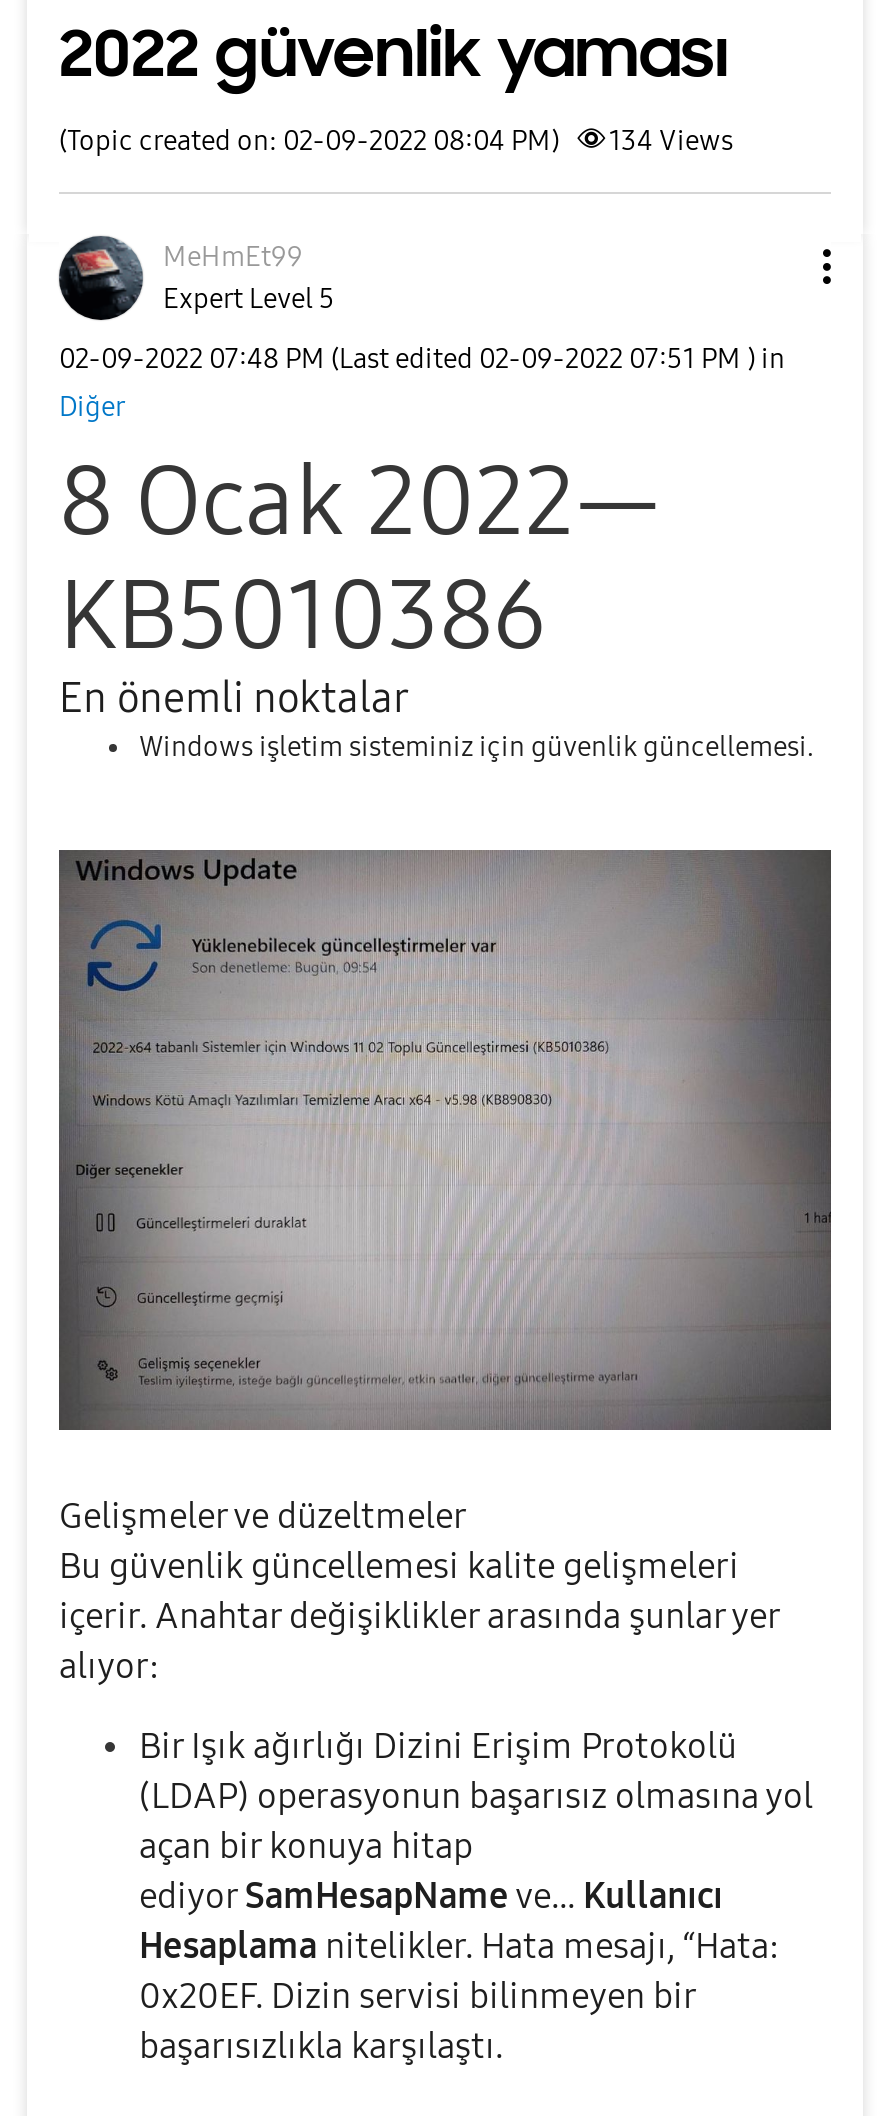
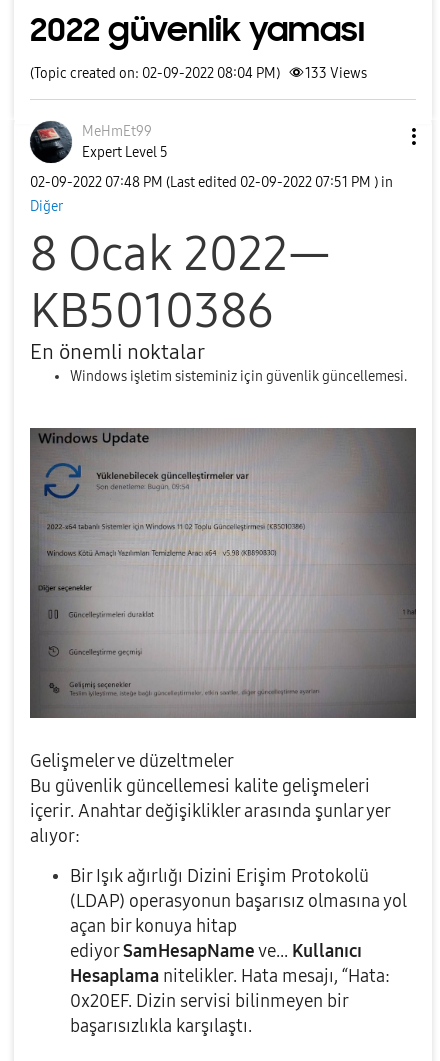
- (Topic created on: 02-09-2022 08:04 PM) 134 Views
+ (Topic created on: 02-09-2022 08:04 PM) 133 Views
